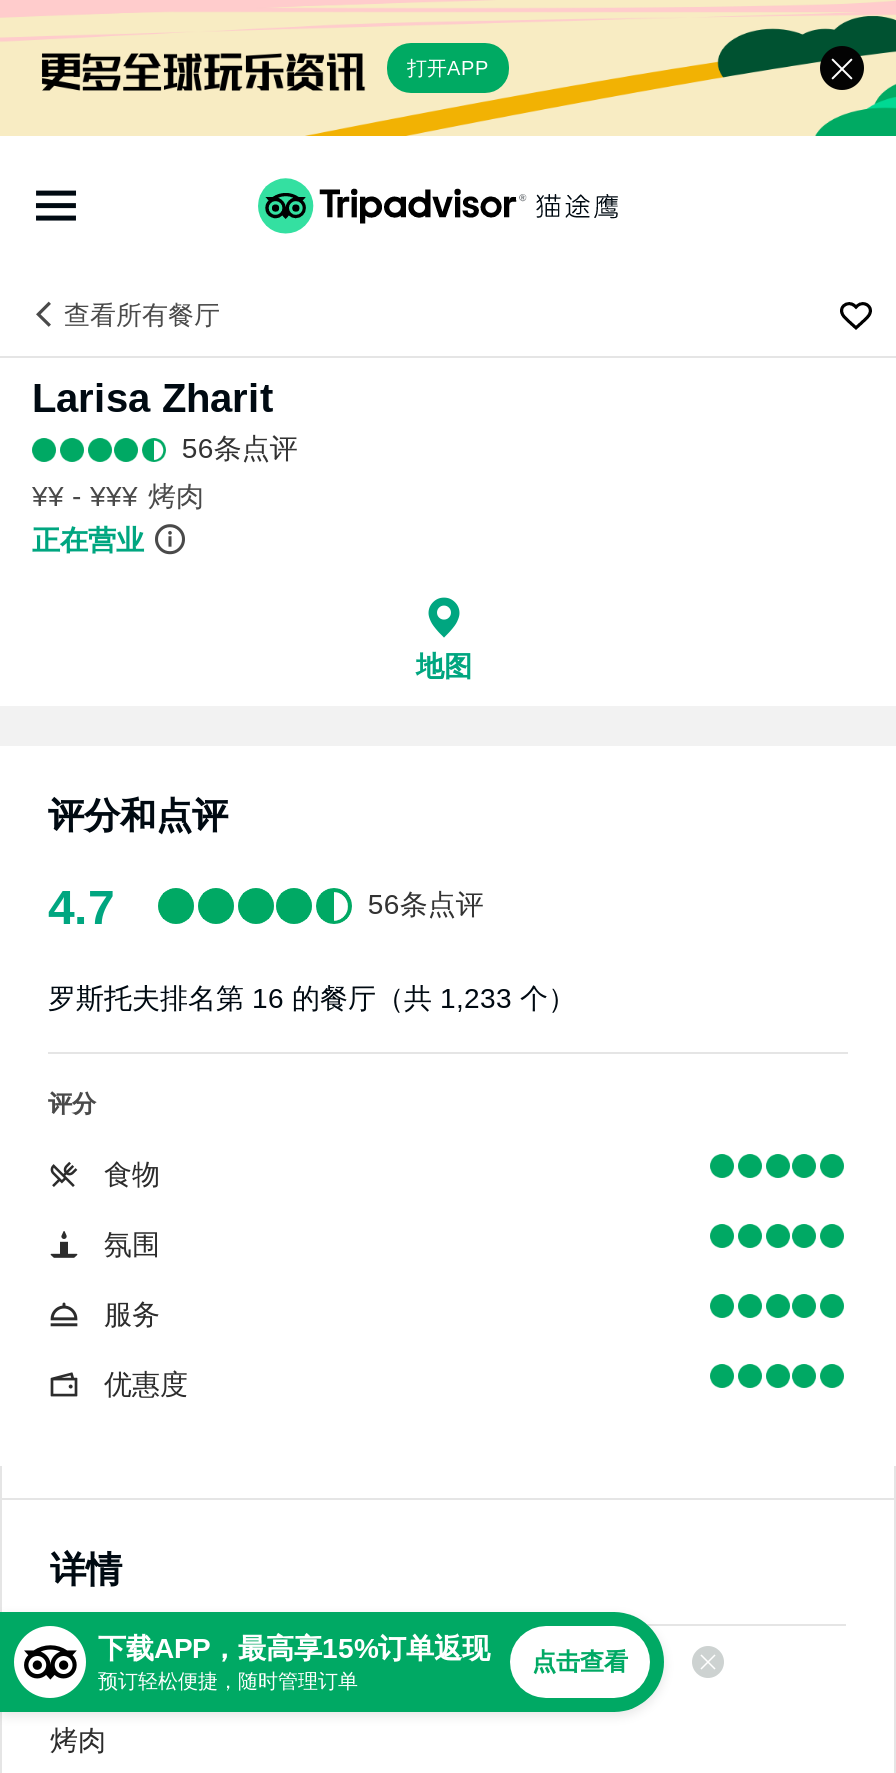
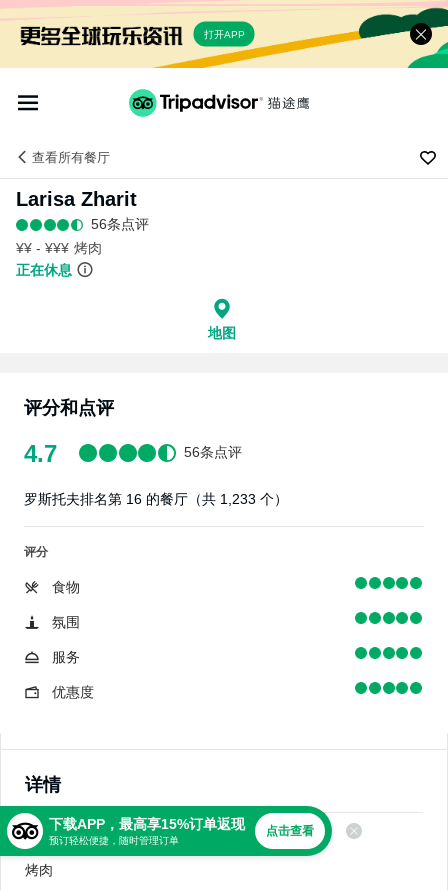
- 正在营业
+ 正在休息
